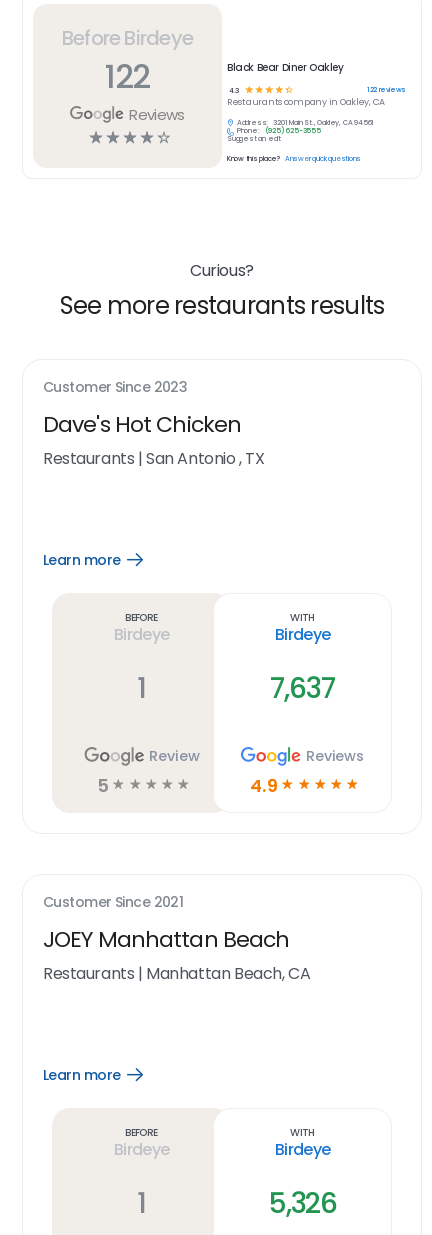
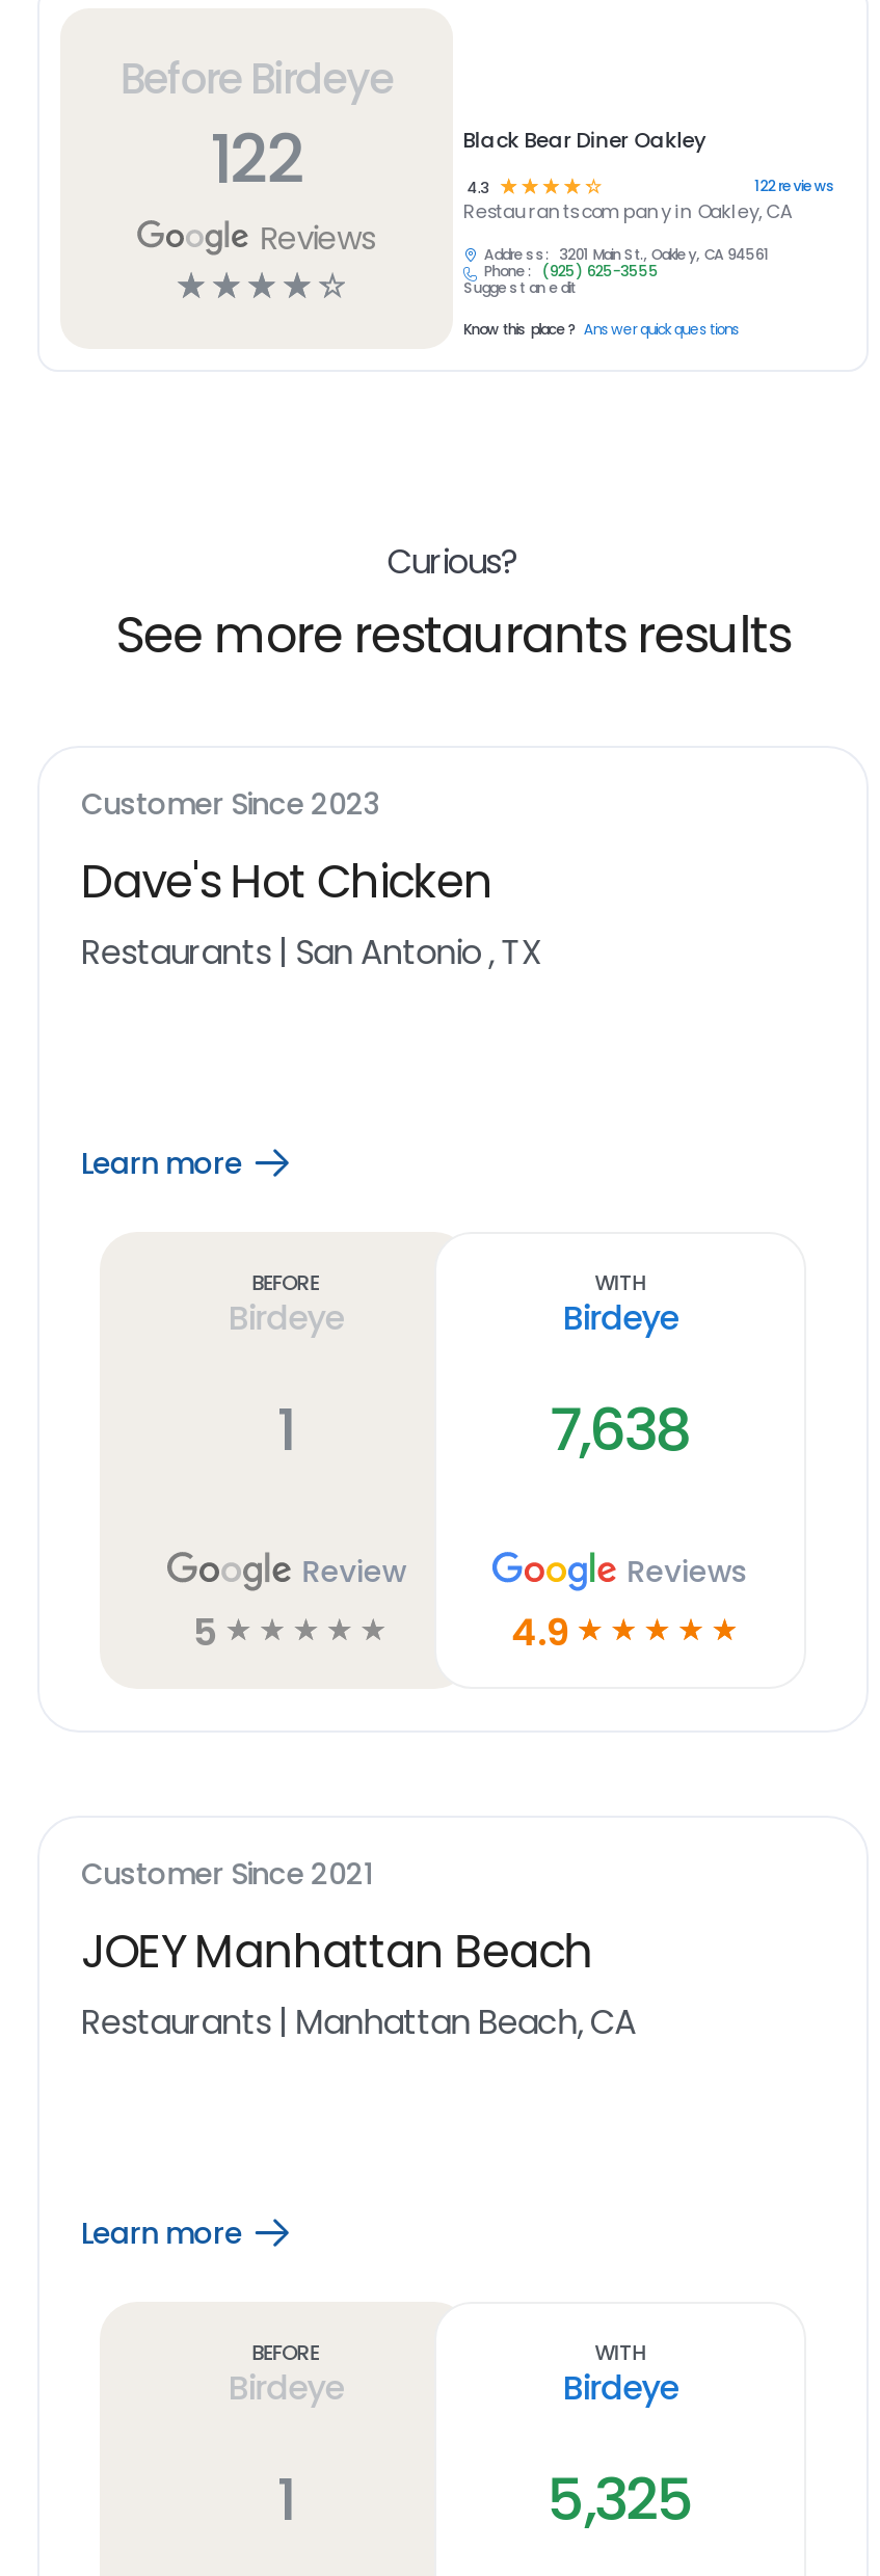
- 7,637
+ 7,638

- 5,326
+ 5,325
